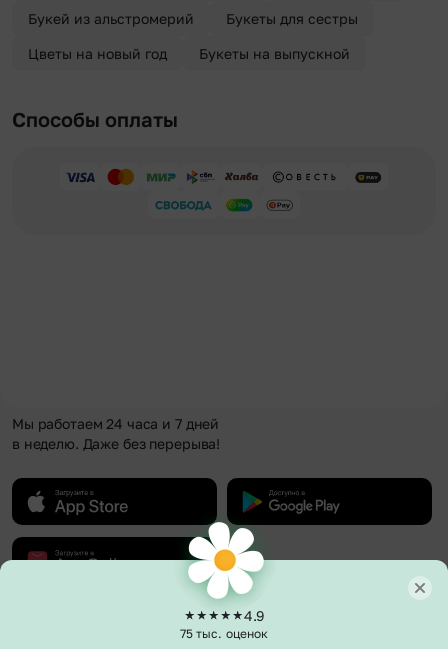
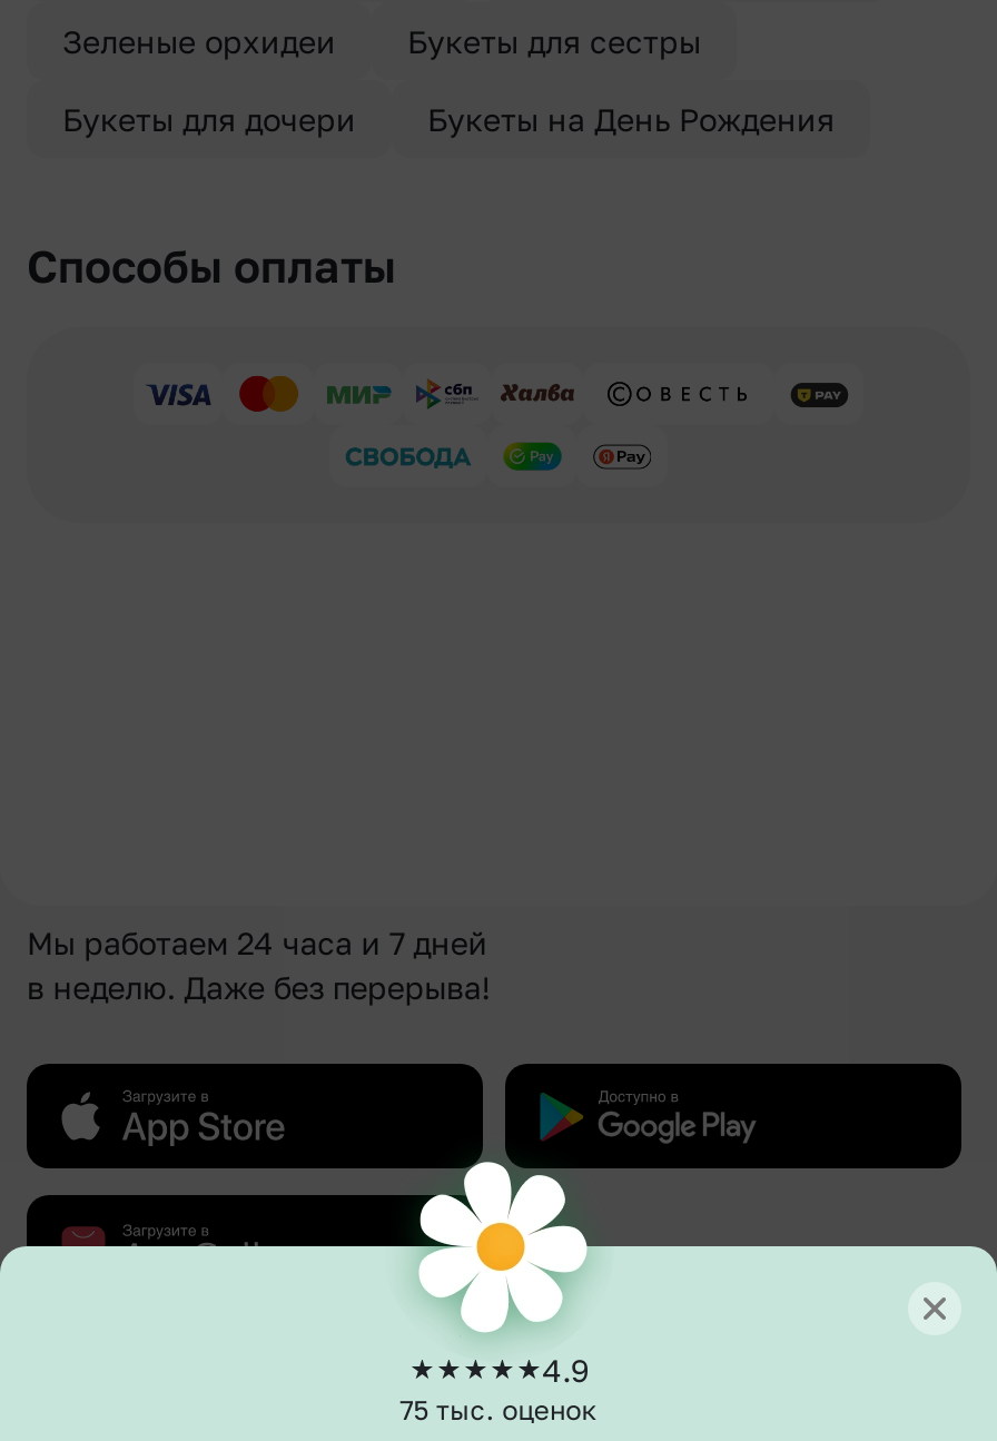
- Букей из альстромерий
+ Зеленые орхидеи

- Цветы на новый год
- Букеты на выпускной
+ Букеты для дочери
+ Букеты на День Рождения
